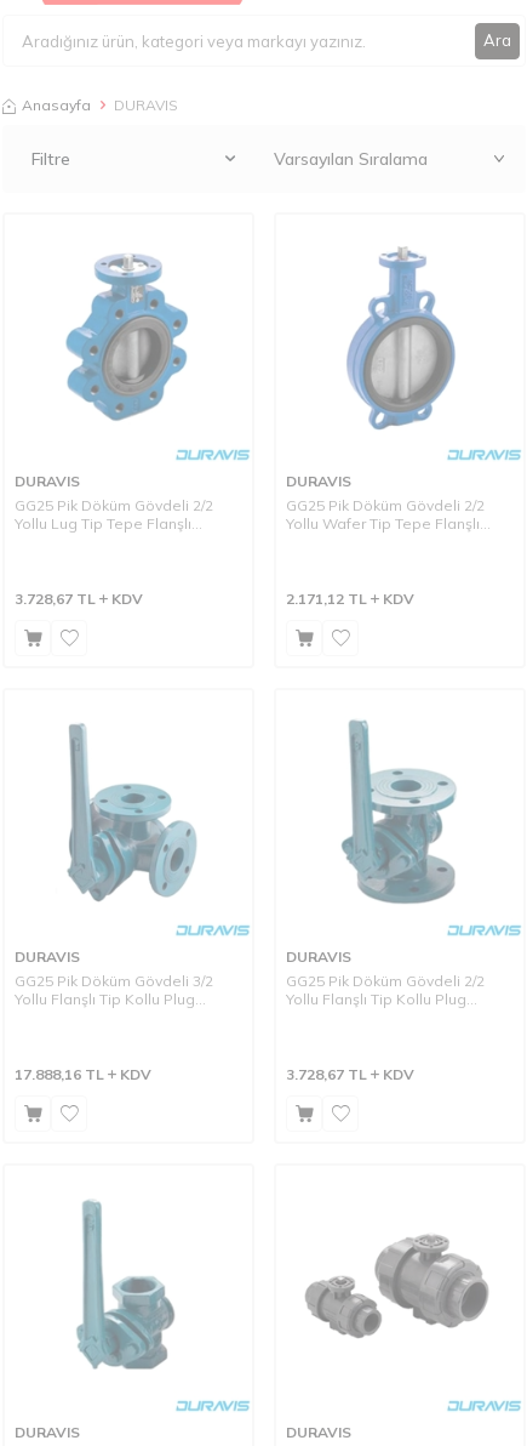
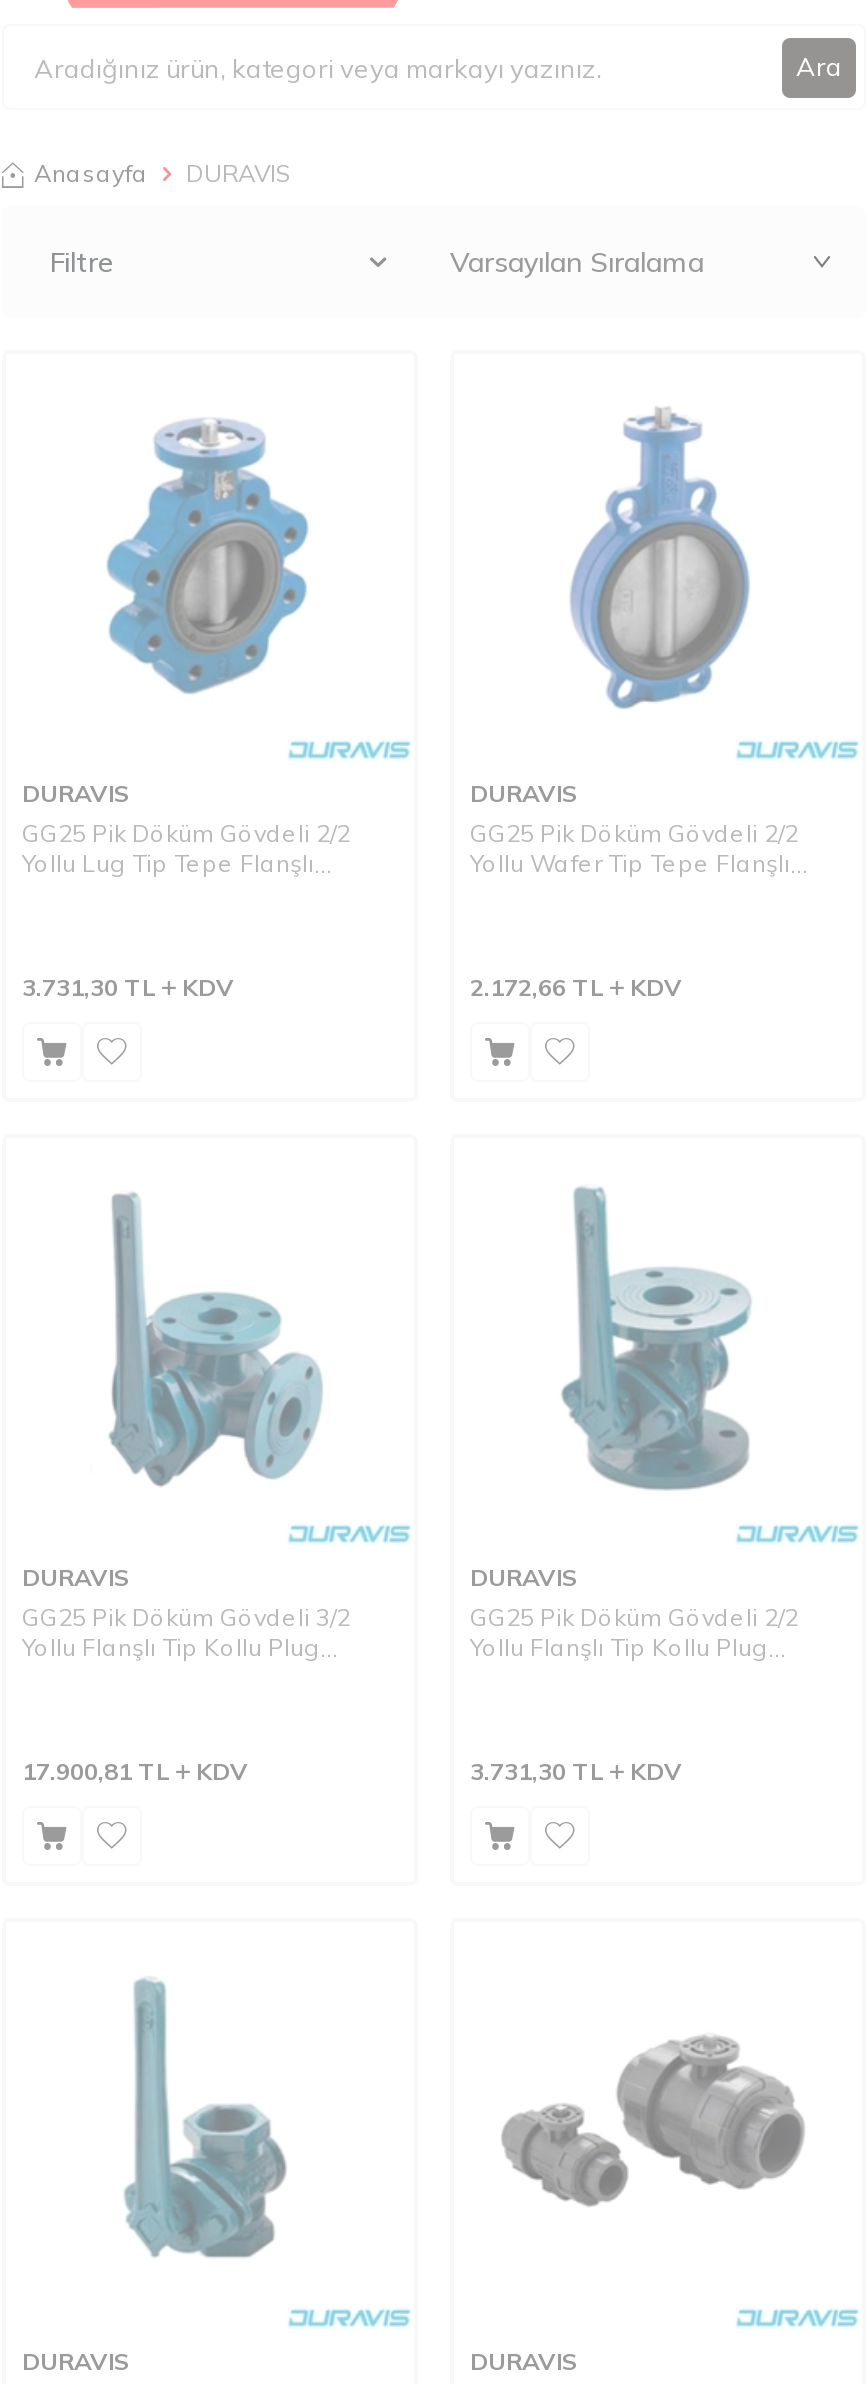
- 3.728,67 TL KDV
+ 3.731,30 TL KDV

- 2.171,12 TL KDV
+ 2.172,66 TL KDV

- 17.888,16 TL KDV
+ 17.900,81 TL KDV

- 3.728,67 TL KDV
+ 3.731,30 TL KDV
